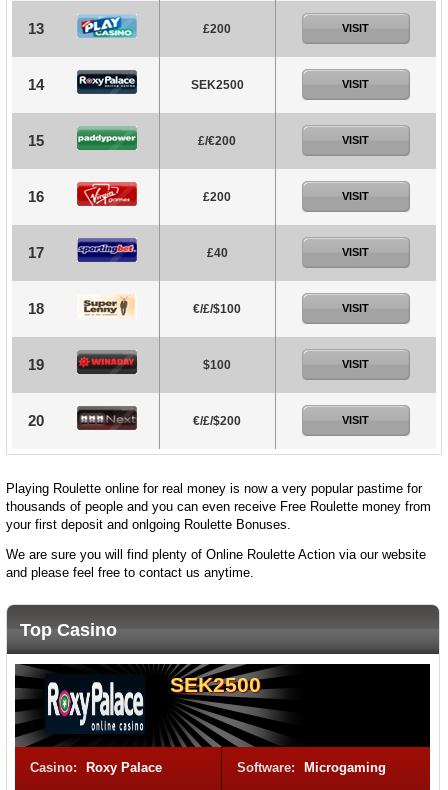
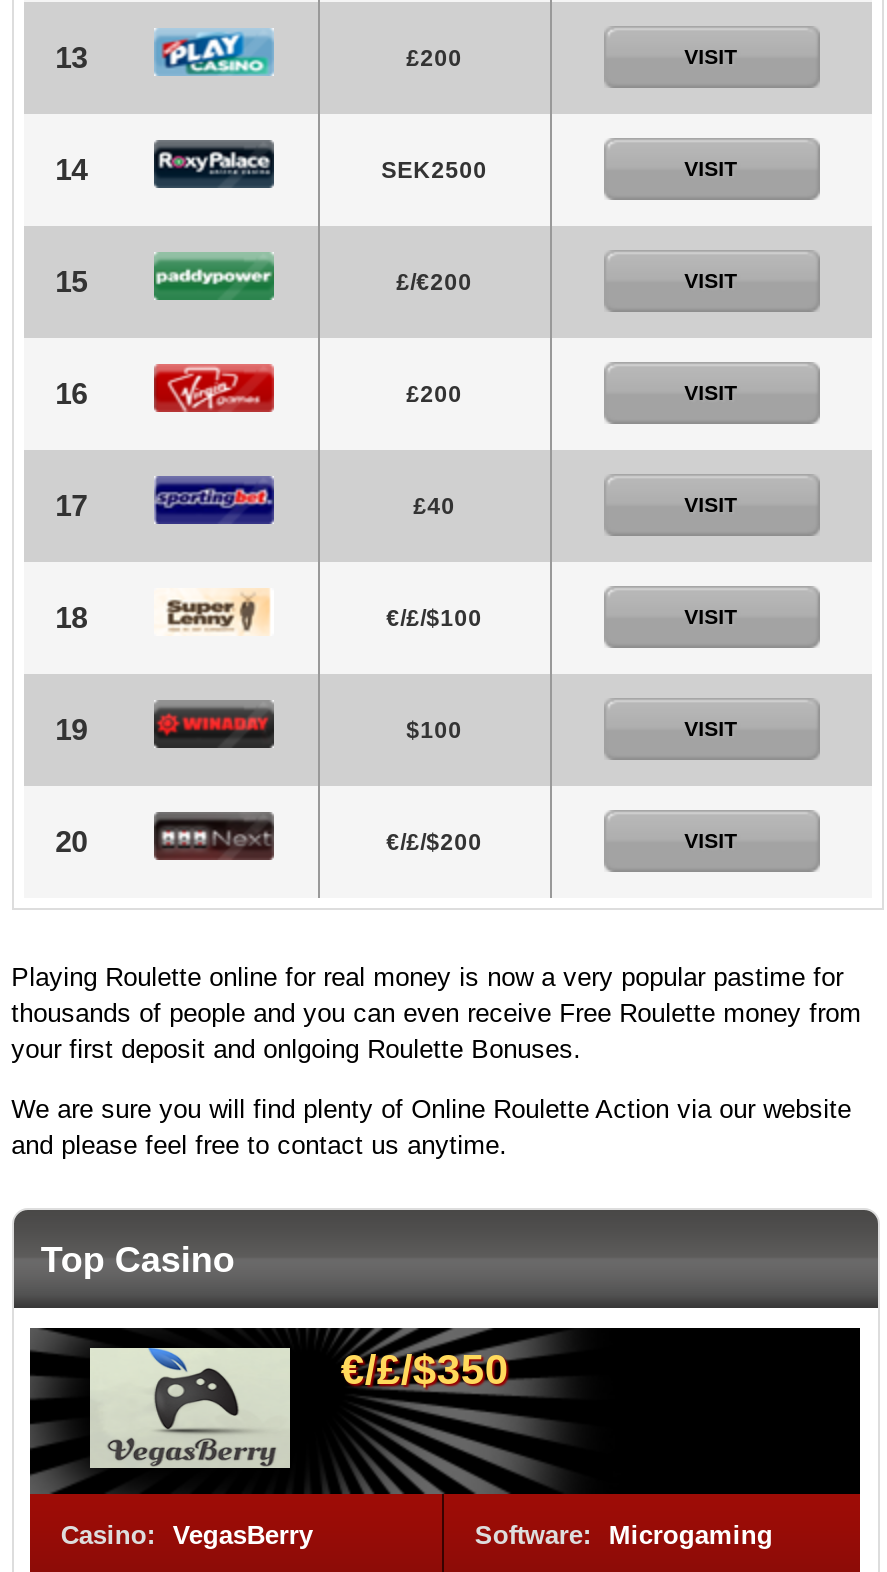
- [image]
- SEK2500
+ [image]
+ €/£/$350

- Casino: Roxy Palace
+ Casino: VegasBerry
